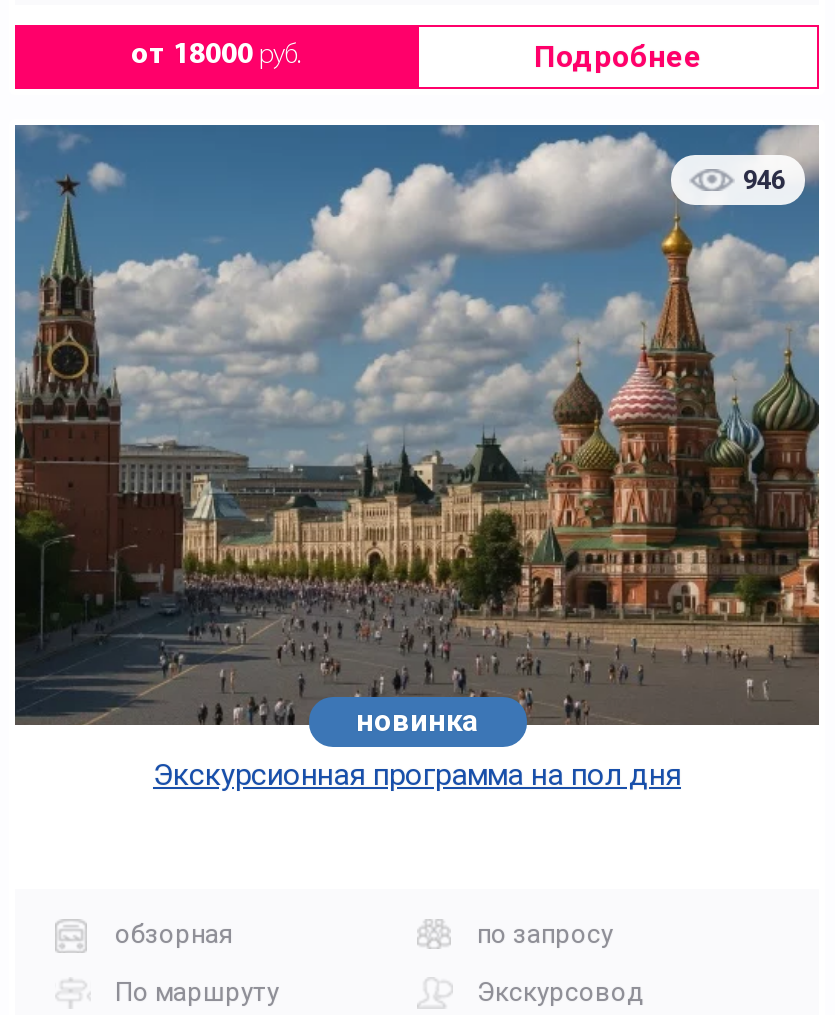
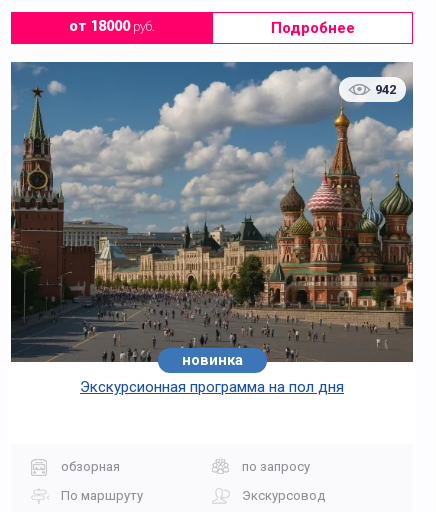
- 946
+ 942
